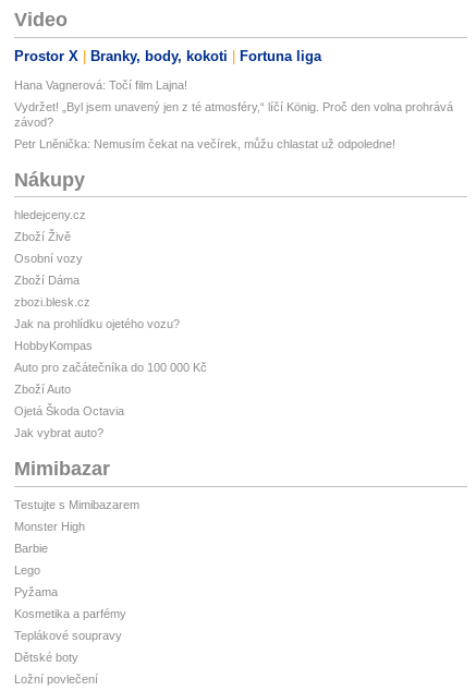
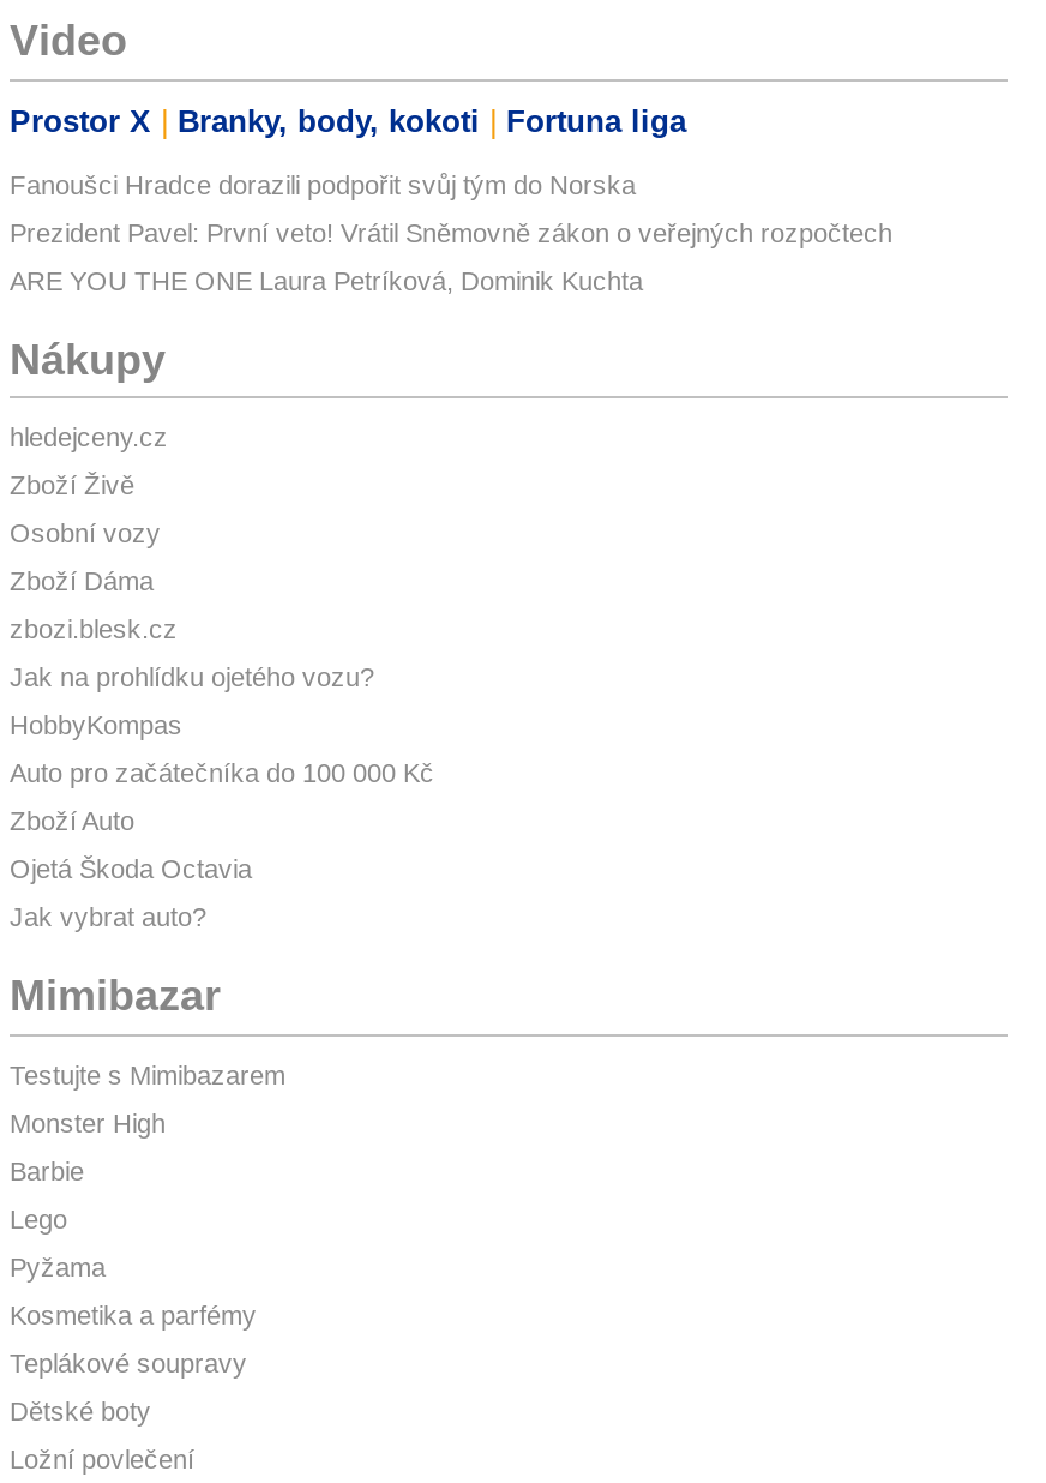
- Hana Vagnerová: Točí film Lajna!
+ Fanoušci Hradce dorazili podpořit svůj tým do Norska

- Vydržet! „Byl jsem unavený jen z té atmosféry,“ líčí König. Proč den volna prohrává
- závod?
+ Prezident Pavel: První veto! Vrátil Sněmovně zákon o veřejných rozpočtech

- Petr Lněnička: Nemusím čekat na večírek, můžu chlastat už odpoledne!
+ ARE YOU THE ONE Laura Petríková, Dominik Kuchta
